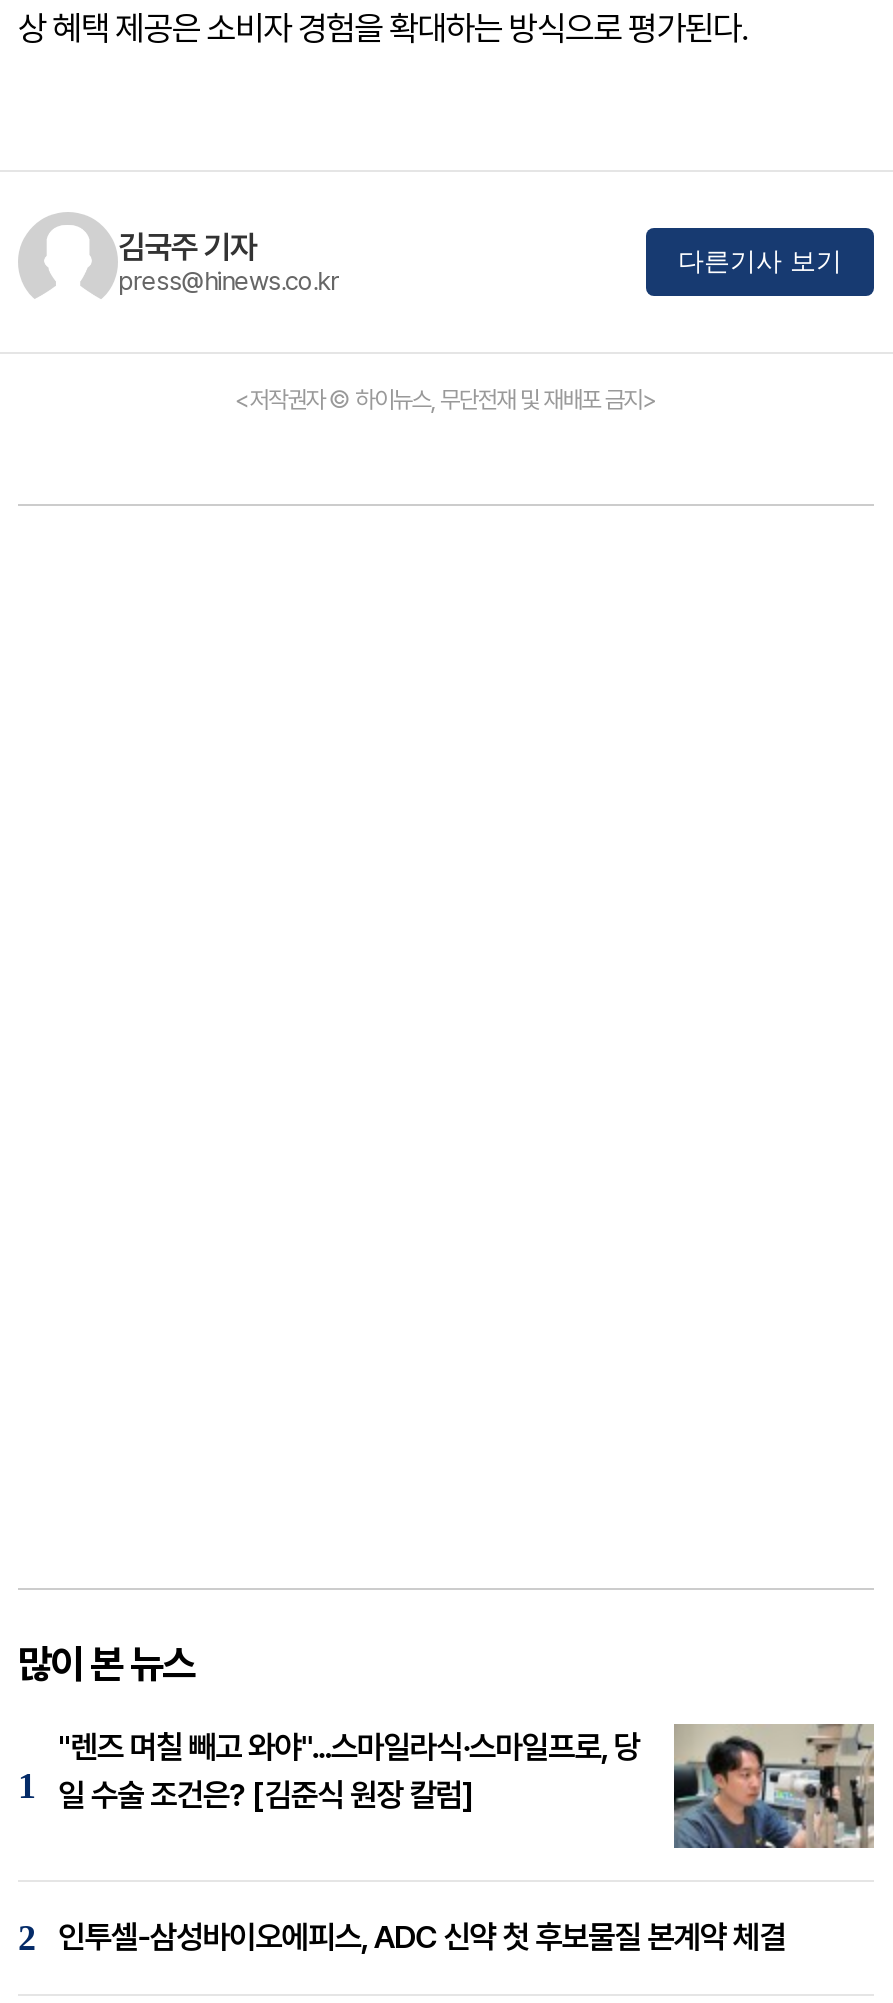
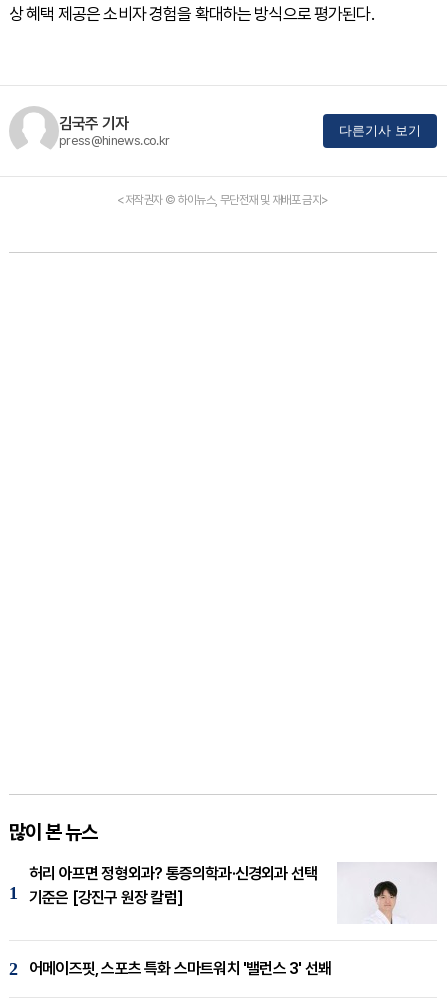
- [image]
- "렌즈 며칠 빼고 와야"...스마일라식·스마일프로, 당
- 일 수술 조건은? [김준식 원장 칼럼]
+ [image]
+ 허리 아프면 정형외과? 통증의학과·신경외과 선택
+ 기준은 [강진구 원장 칼럼]

- 인투셀-삼성바이오에피스, ADC 신약 첫 후보물질 본계약 체결
+ 어메이즈핏, 스포츠 특화 스마트워치 '밸런스 3' 선봬
